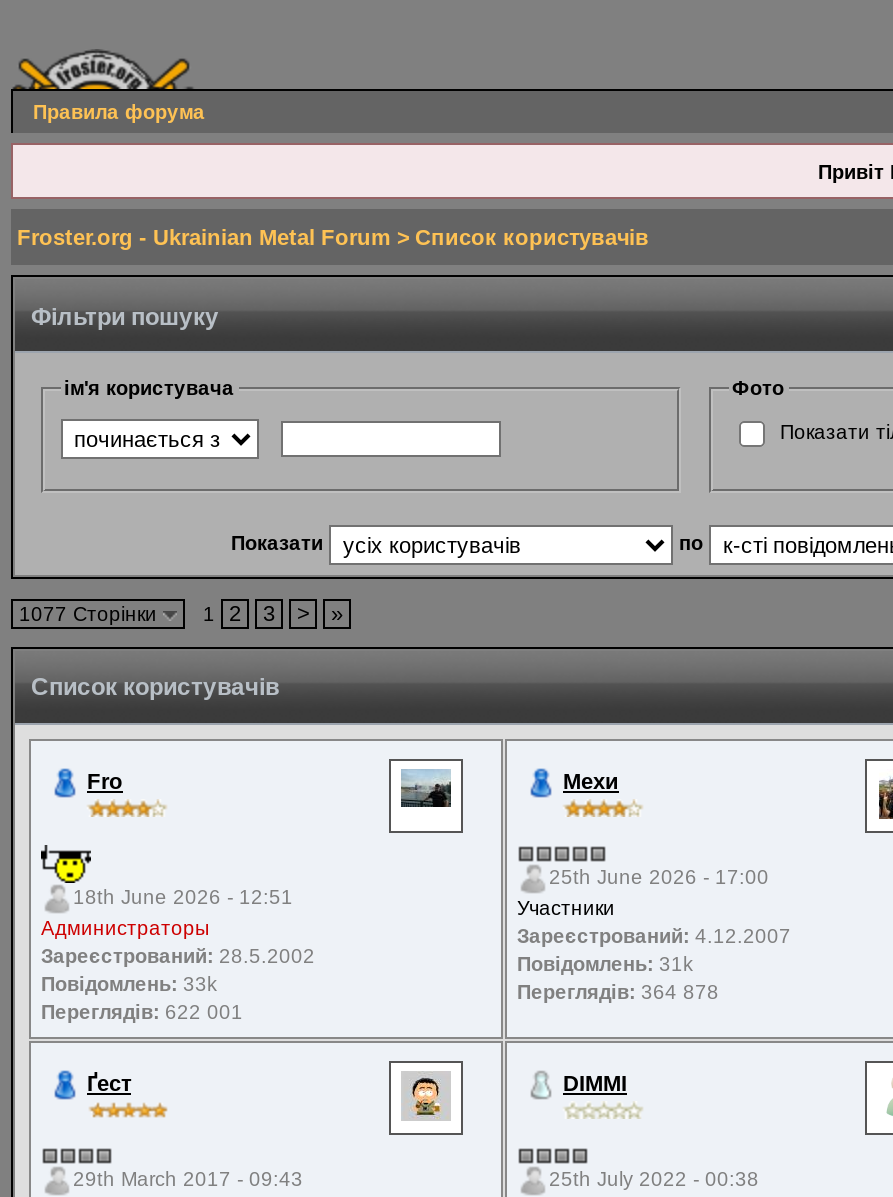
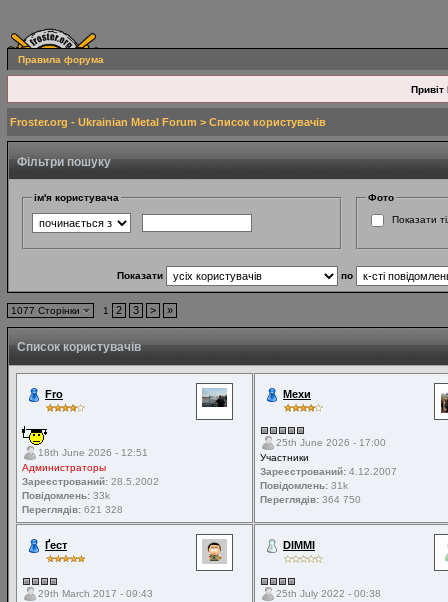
- Переглядів: 364 878
+ Переглядів: 364 750

- Переглядів: 622 001
+ Переглядів: 621 328
